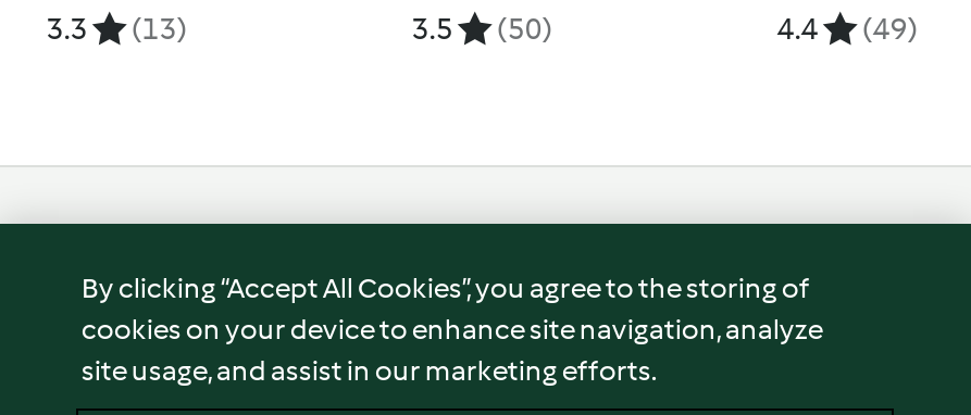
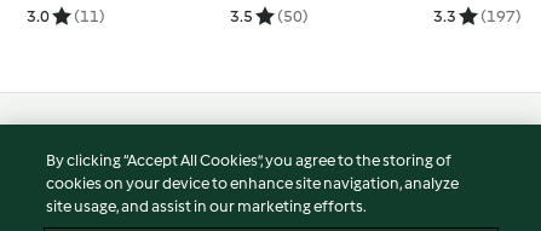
- 3.3
+ 3.0

- (13)
+ (11)

- 4.4
- (49)
+ 3.3
+ (197)
